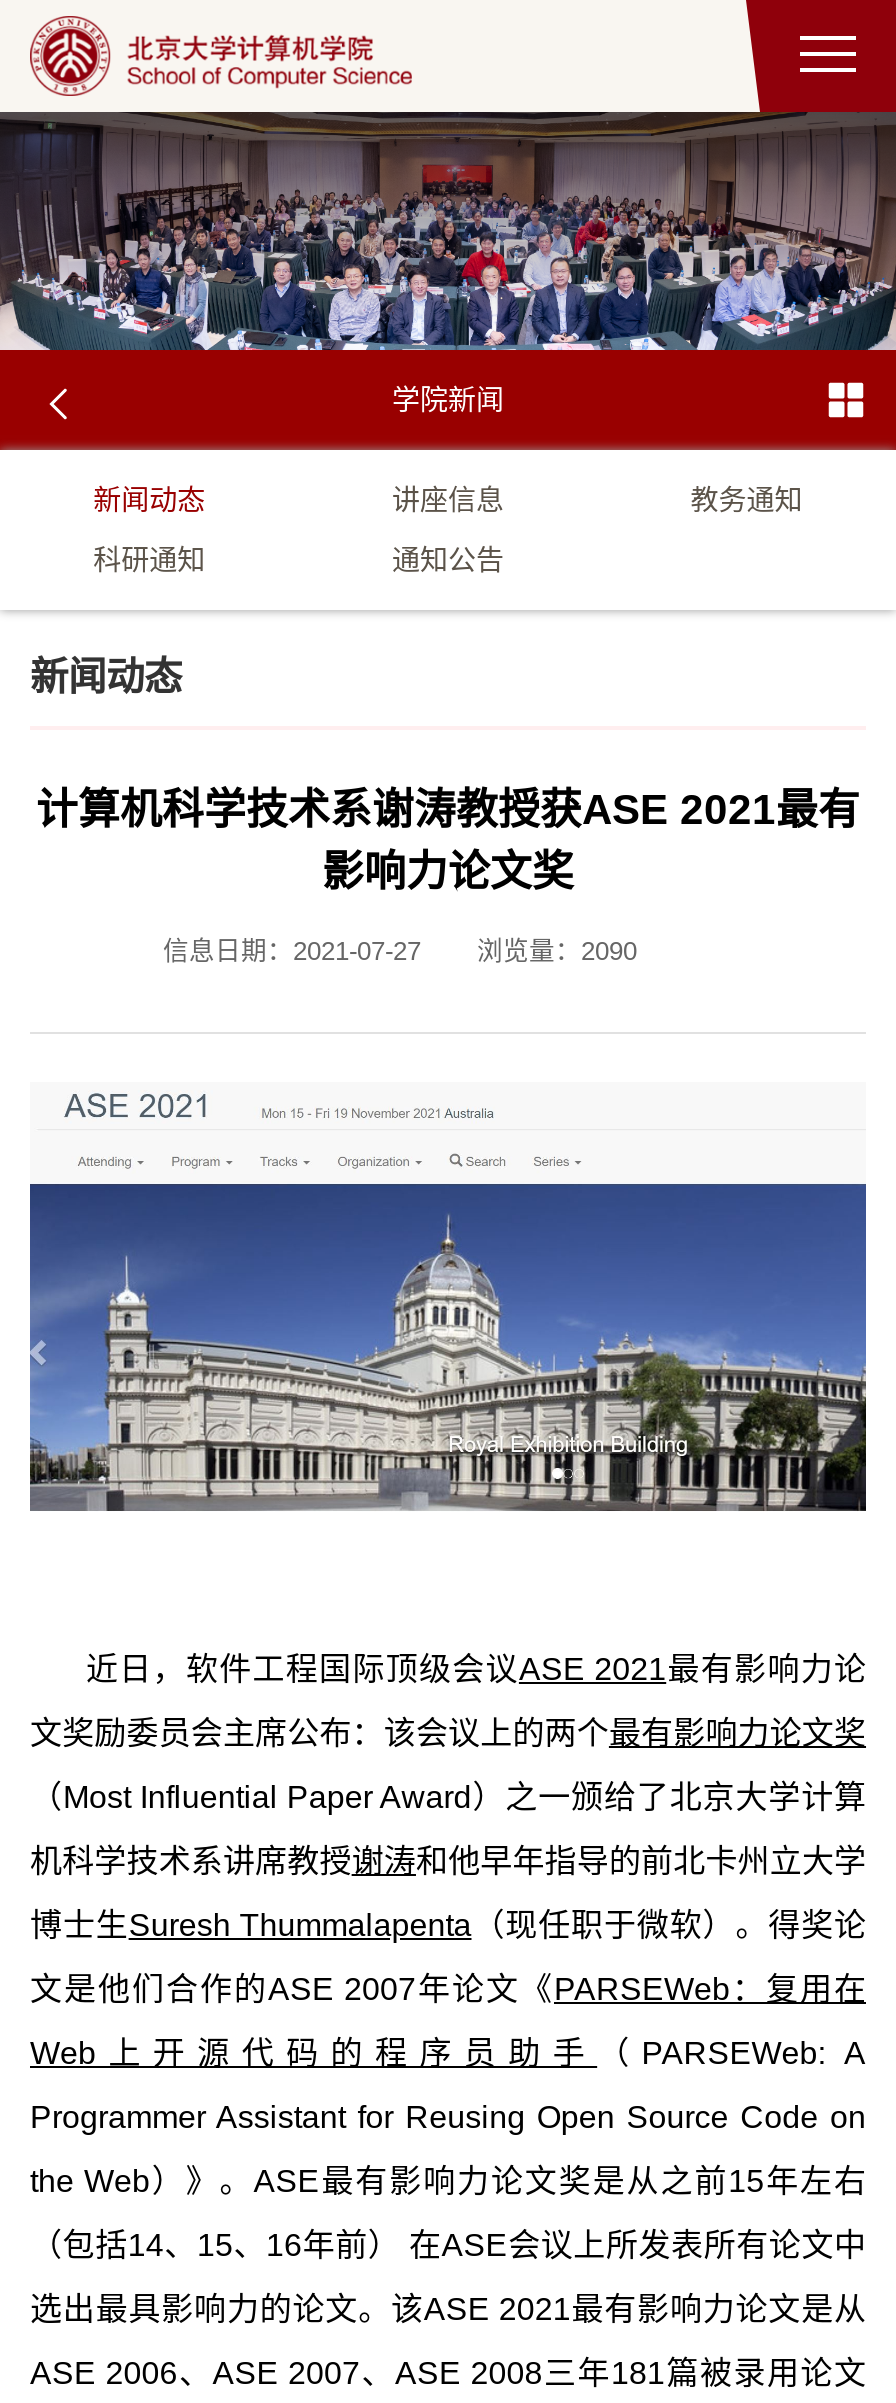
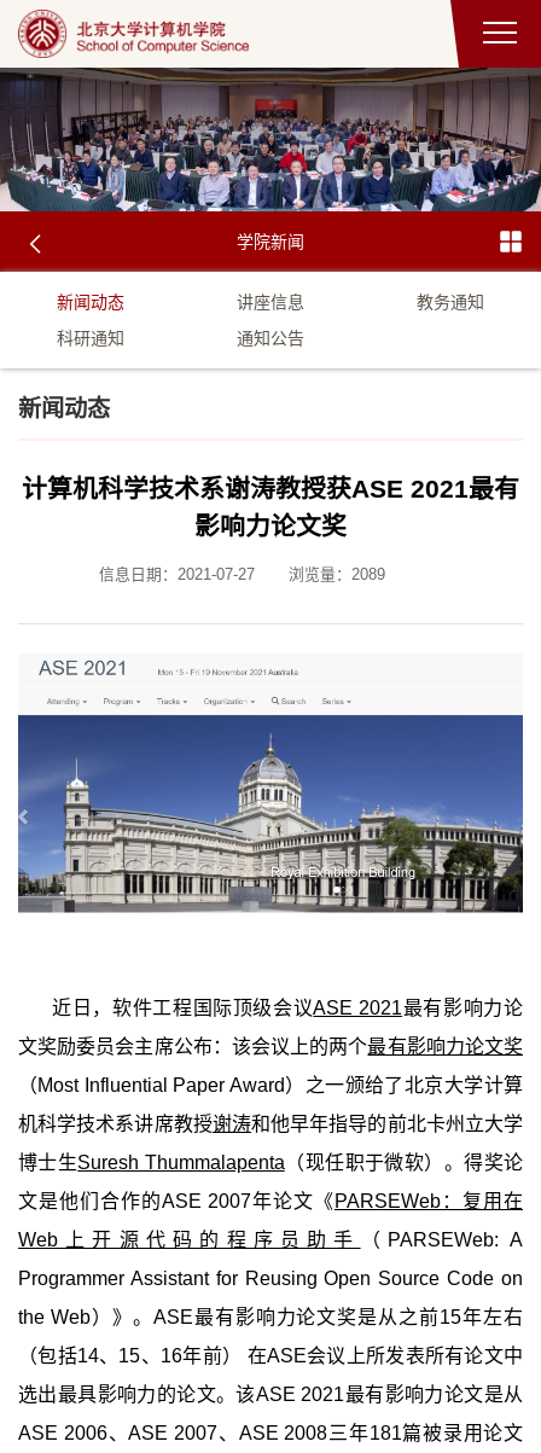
- 信息日期：2021-07-27 浏览量：2090
+ 信息日期：2021-07-27 浏览量：2089
